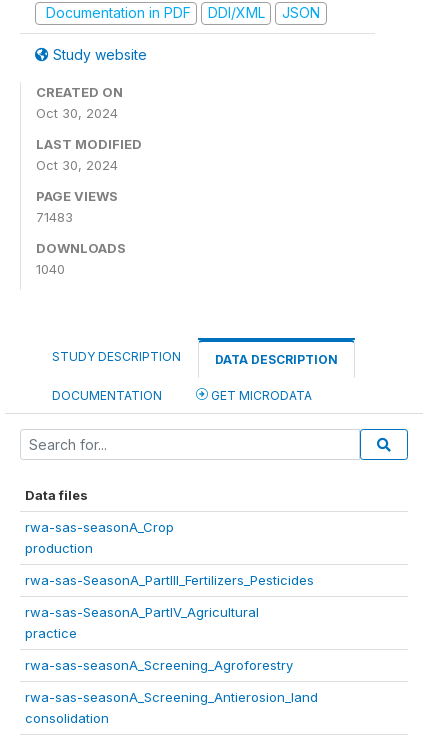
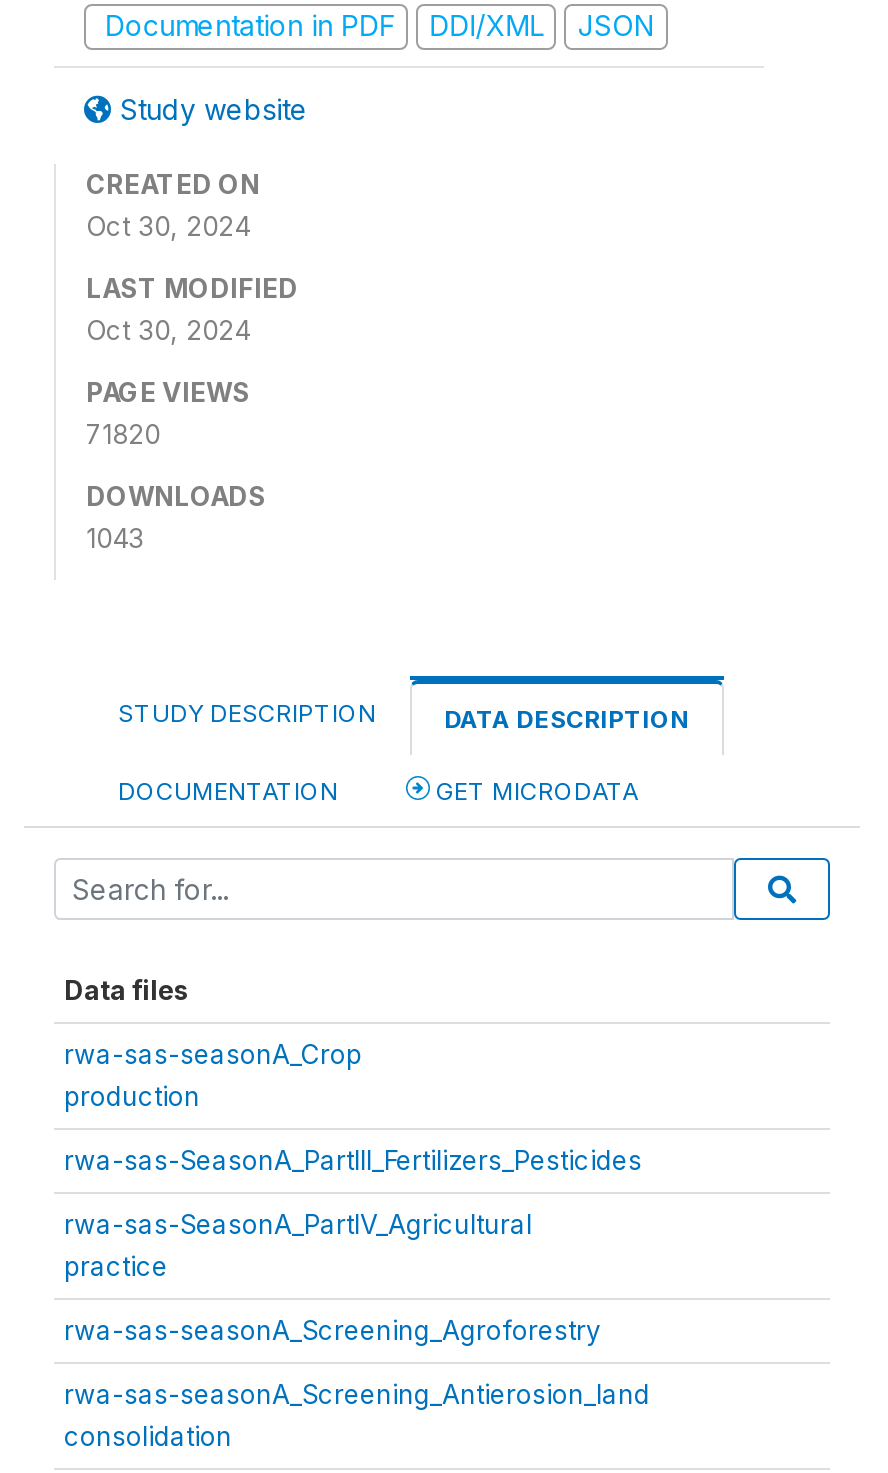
- 71483
+ 71820

- 1040
+ 1043
